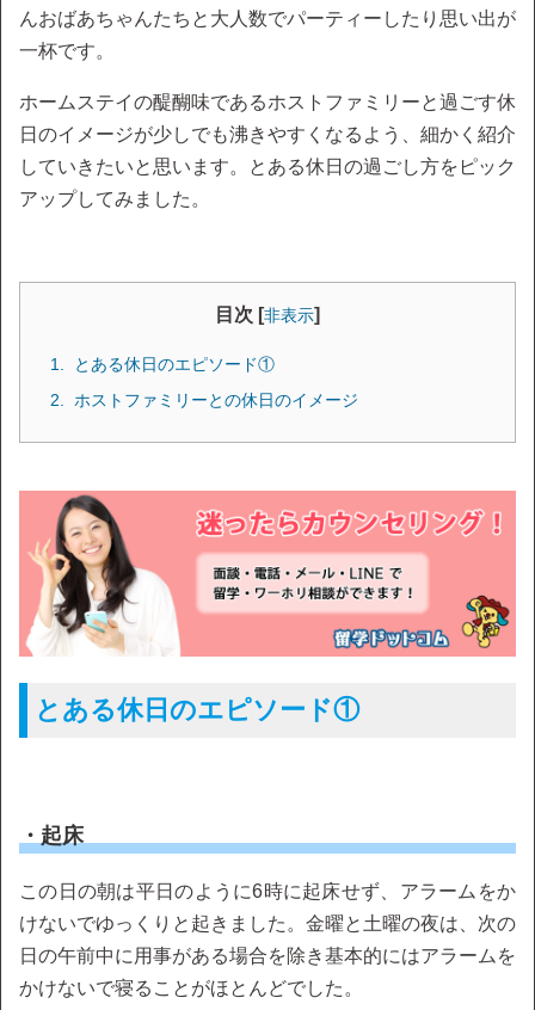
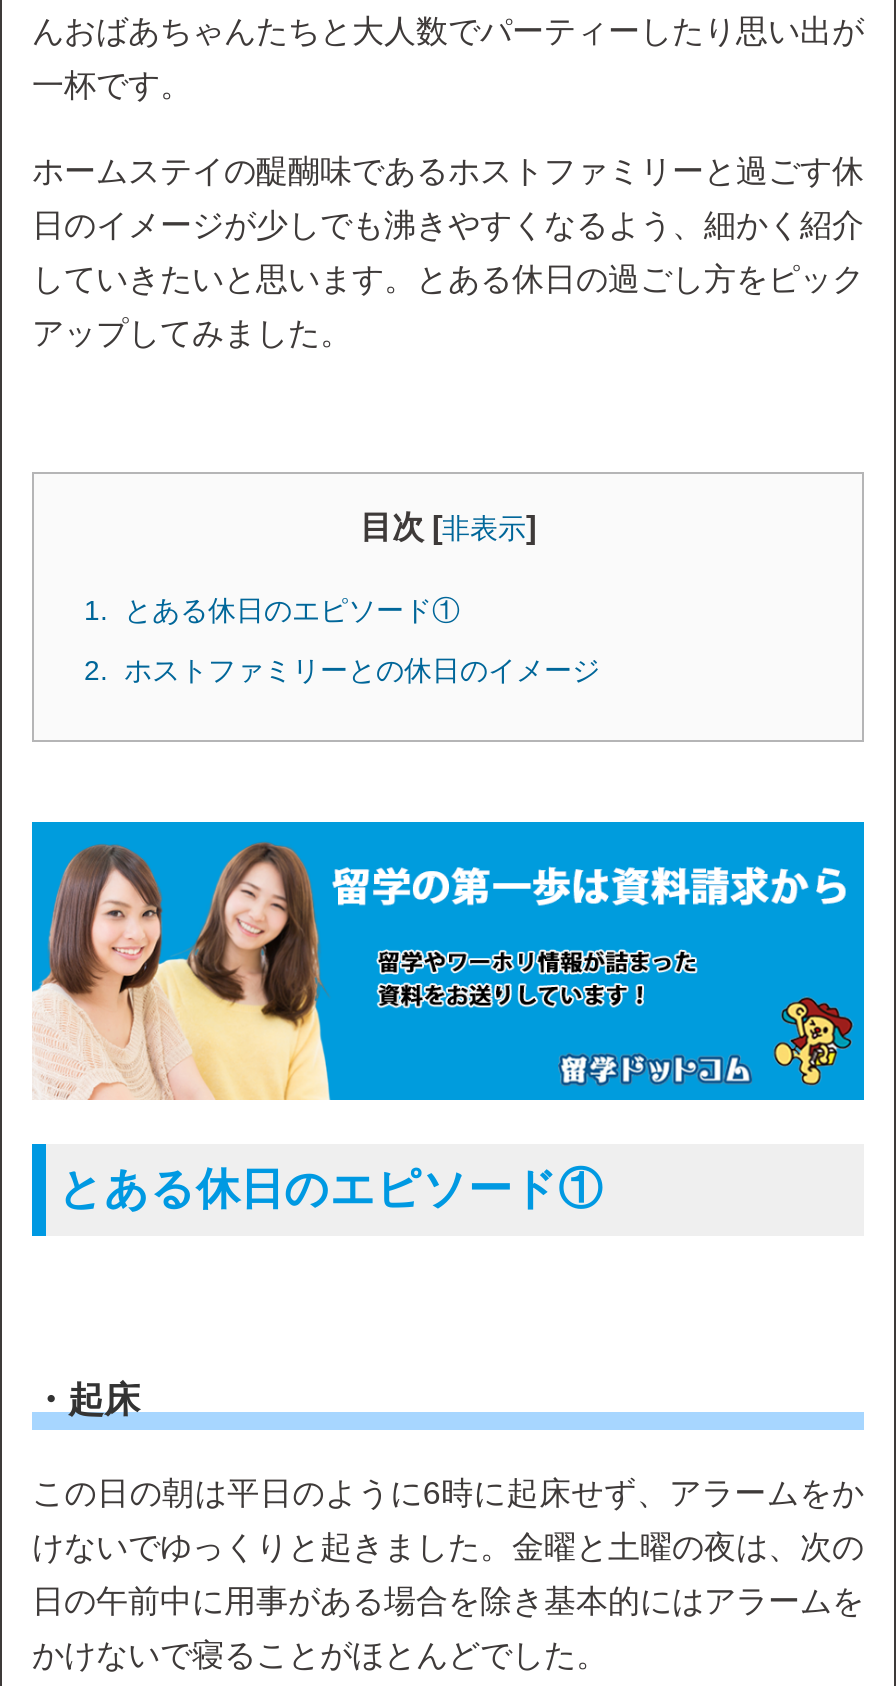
- [image]
+ [image]
